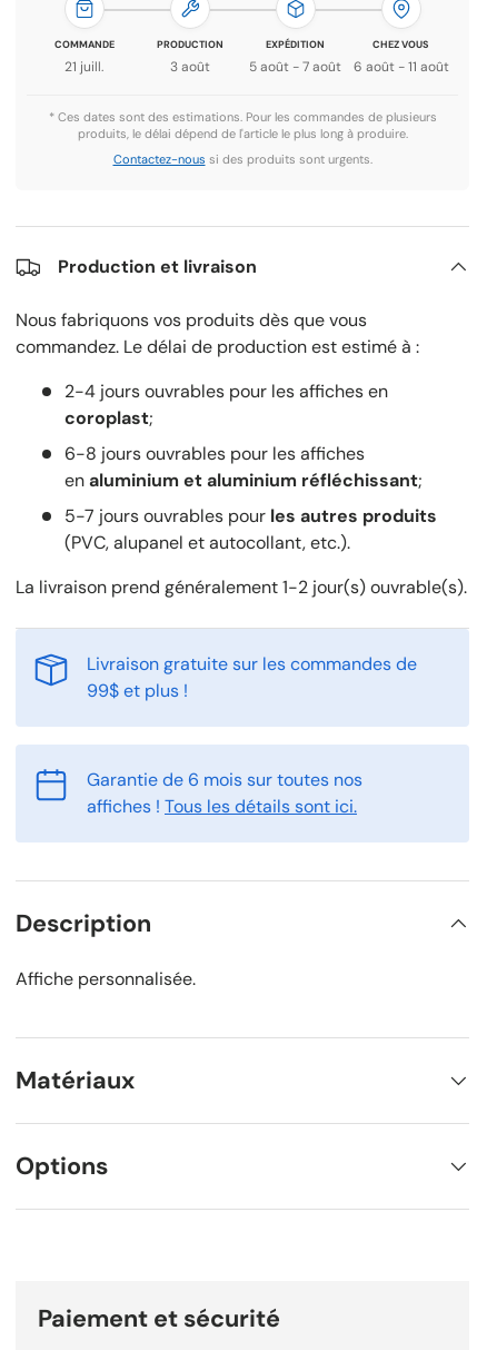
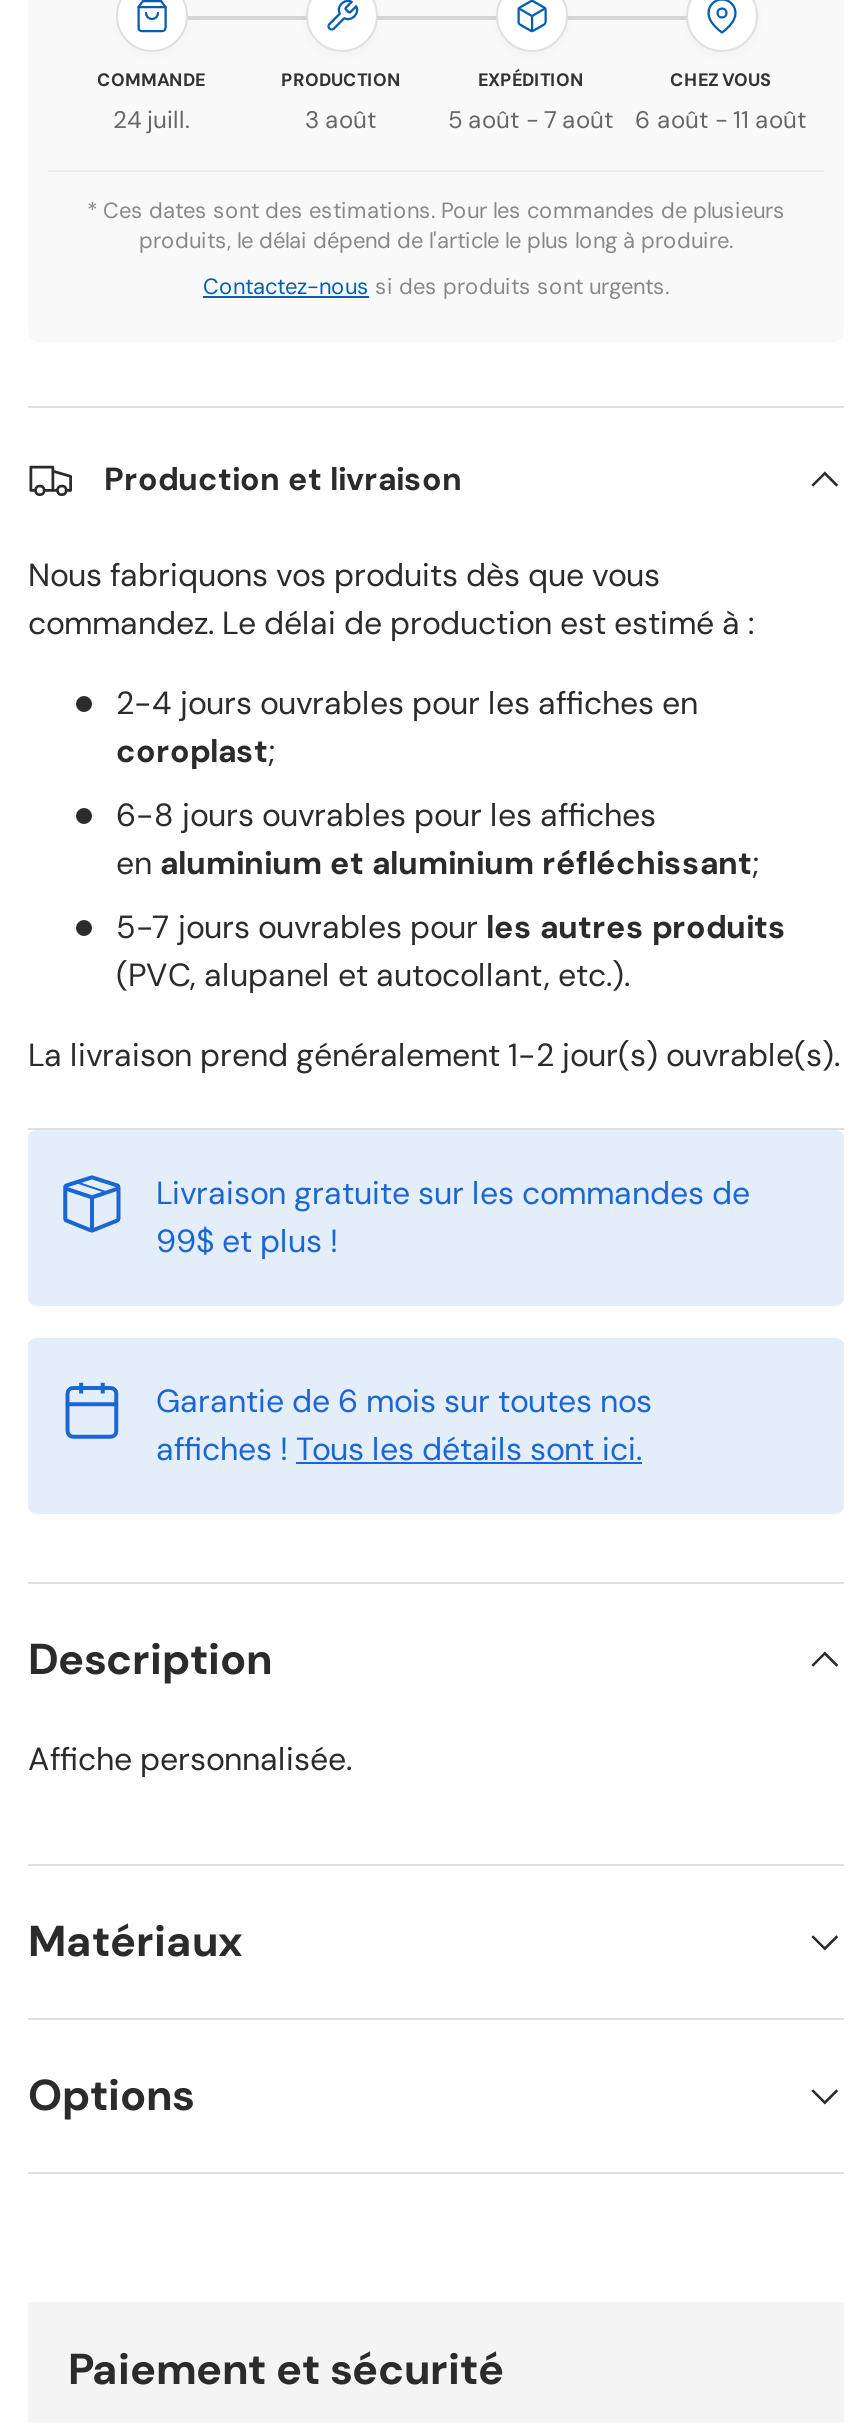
- 21 juill.
+ 24 juill.
